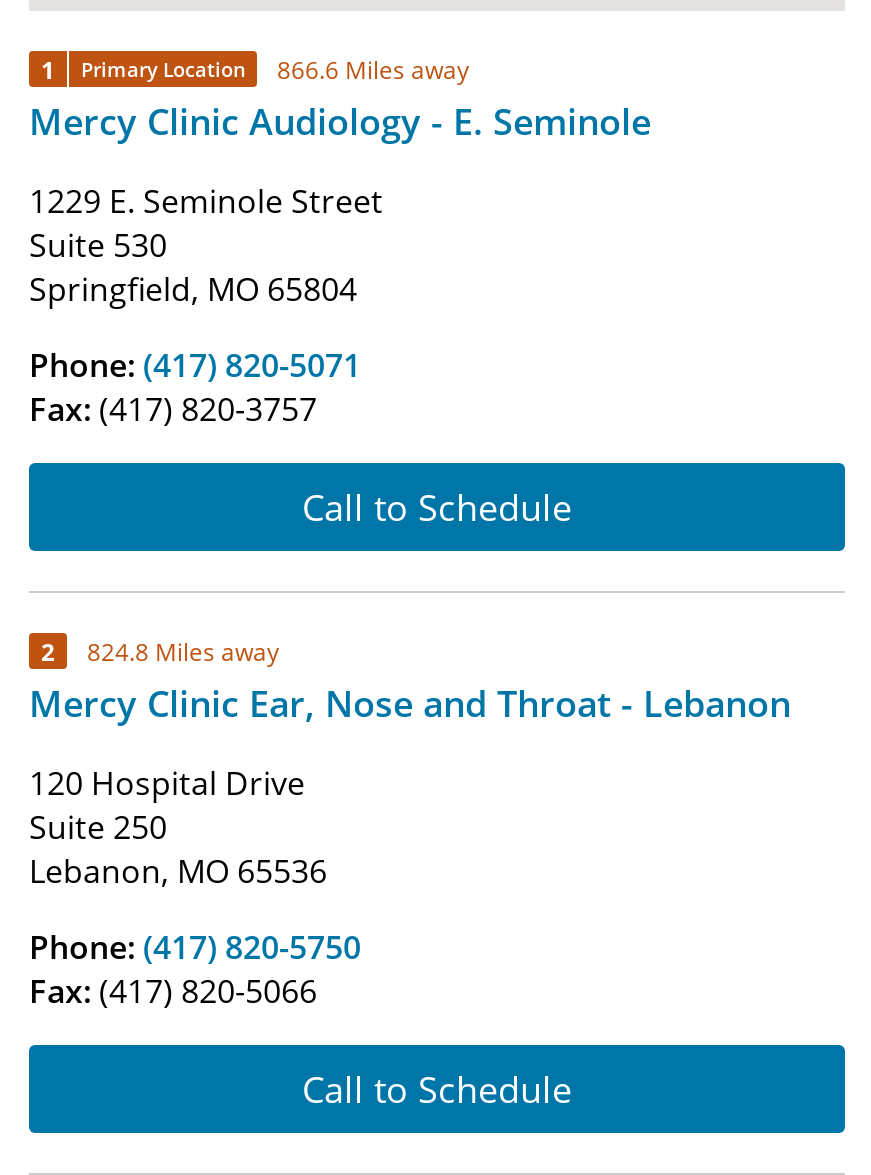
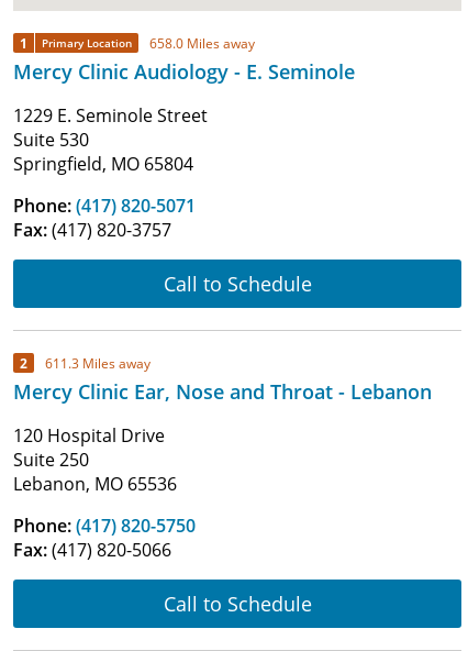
- 1 Primary Location 866.6 Miles away
+ 1 Primary Location 658.0 Miles away

- 2 824.8 Miles away
+ 2 611.3 Miles away
